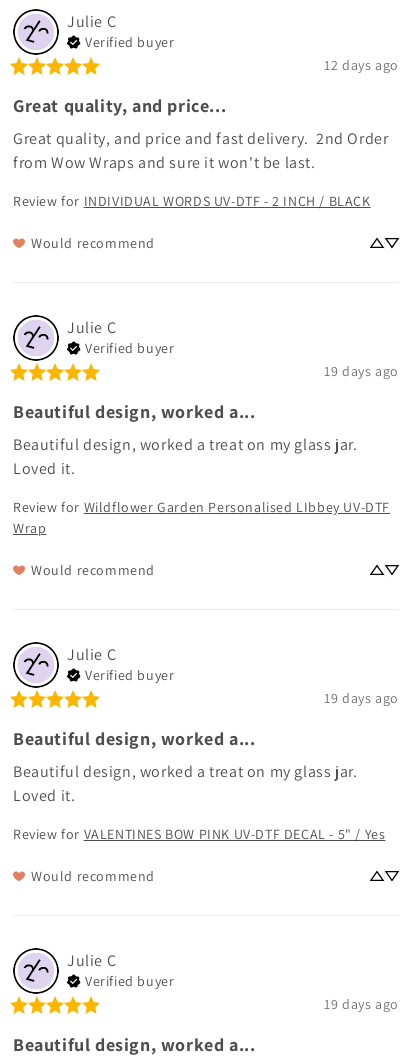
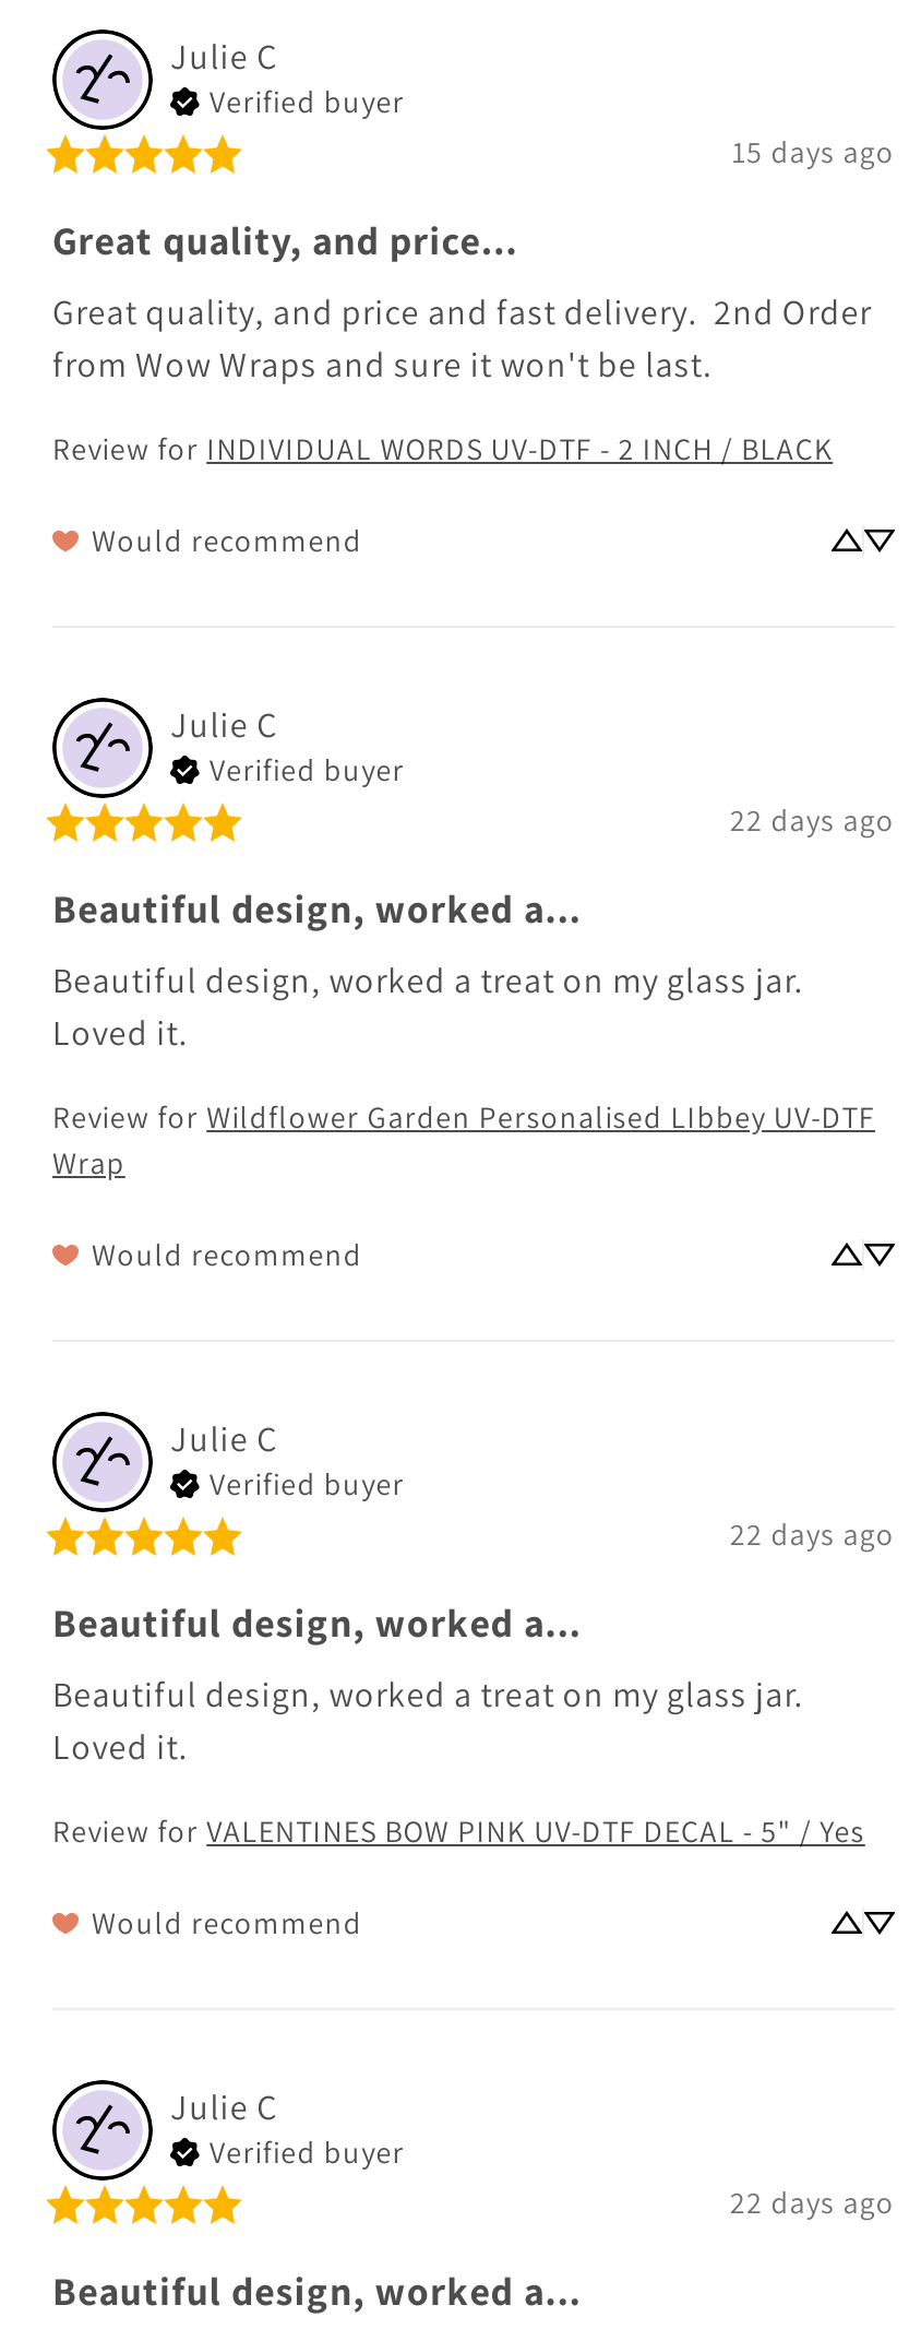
- 12 days ago
+ 15 days ago

- 19 days ago
+ 22 days ago

- 19 days ago
+ 22 days ago

- 19 days ago
+ 22 days ago
